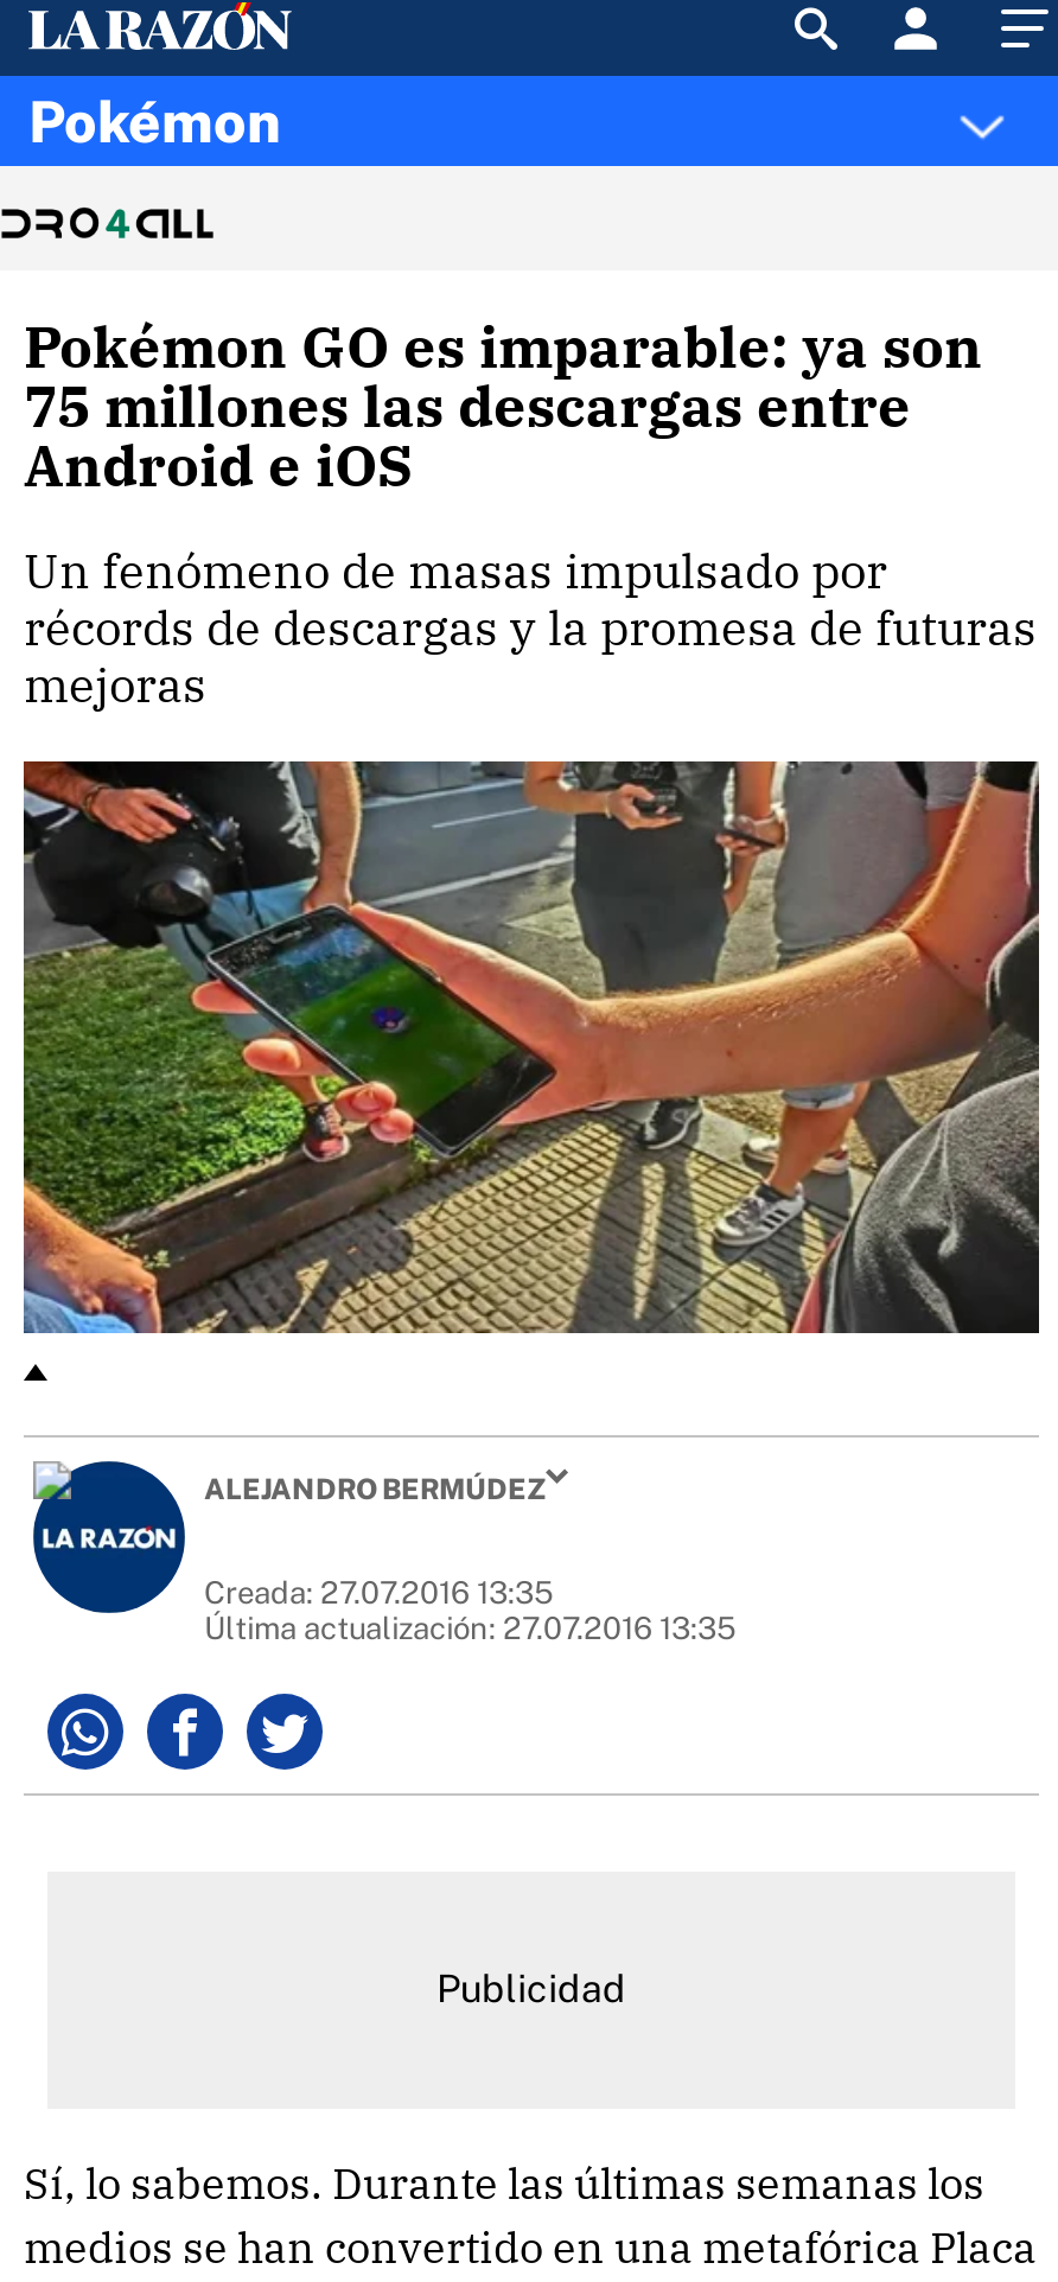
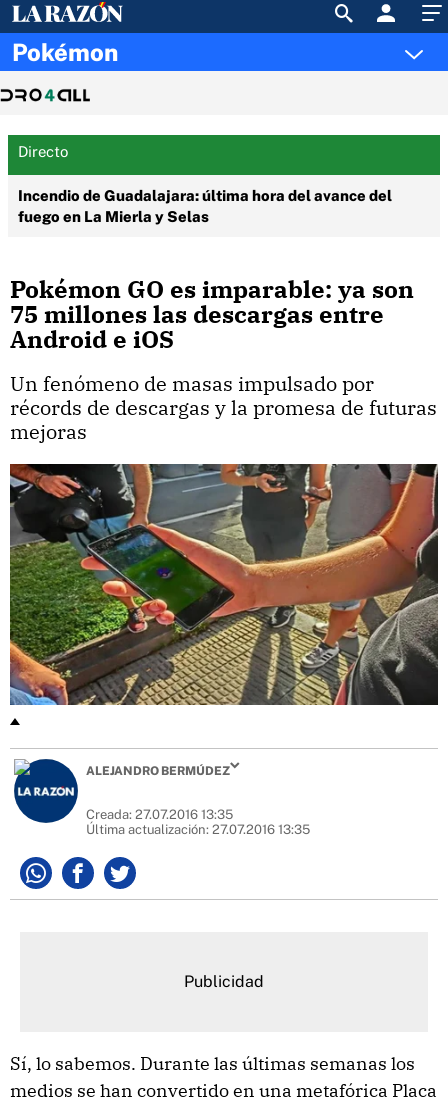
+ Directo
+ Incendio de Guadalajara: última hora del avance del
+ fuego en La Mierla y Selas
